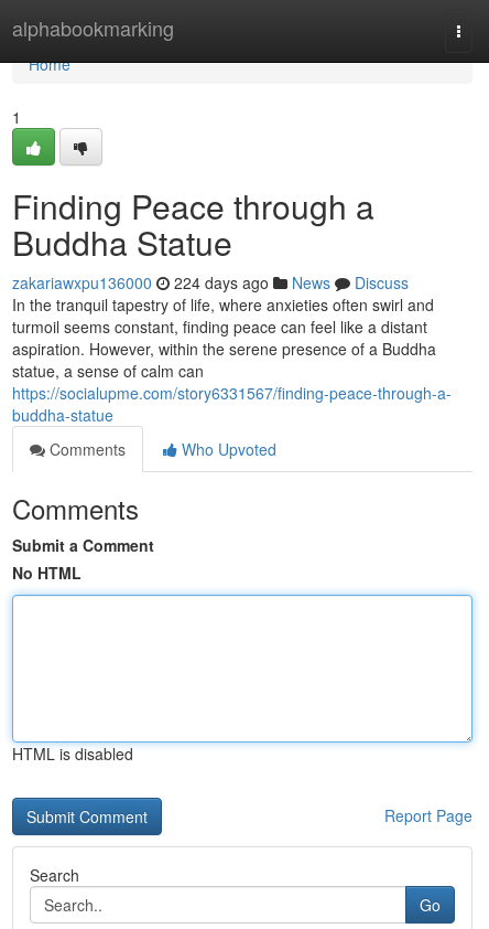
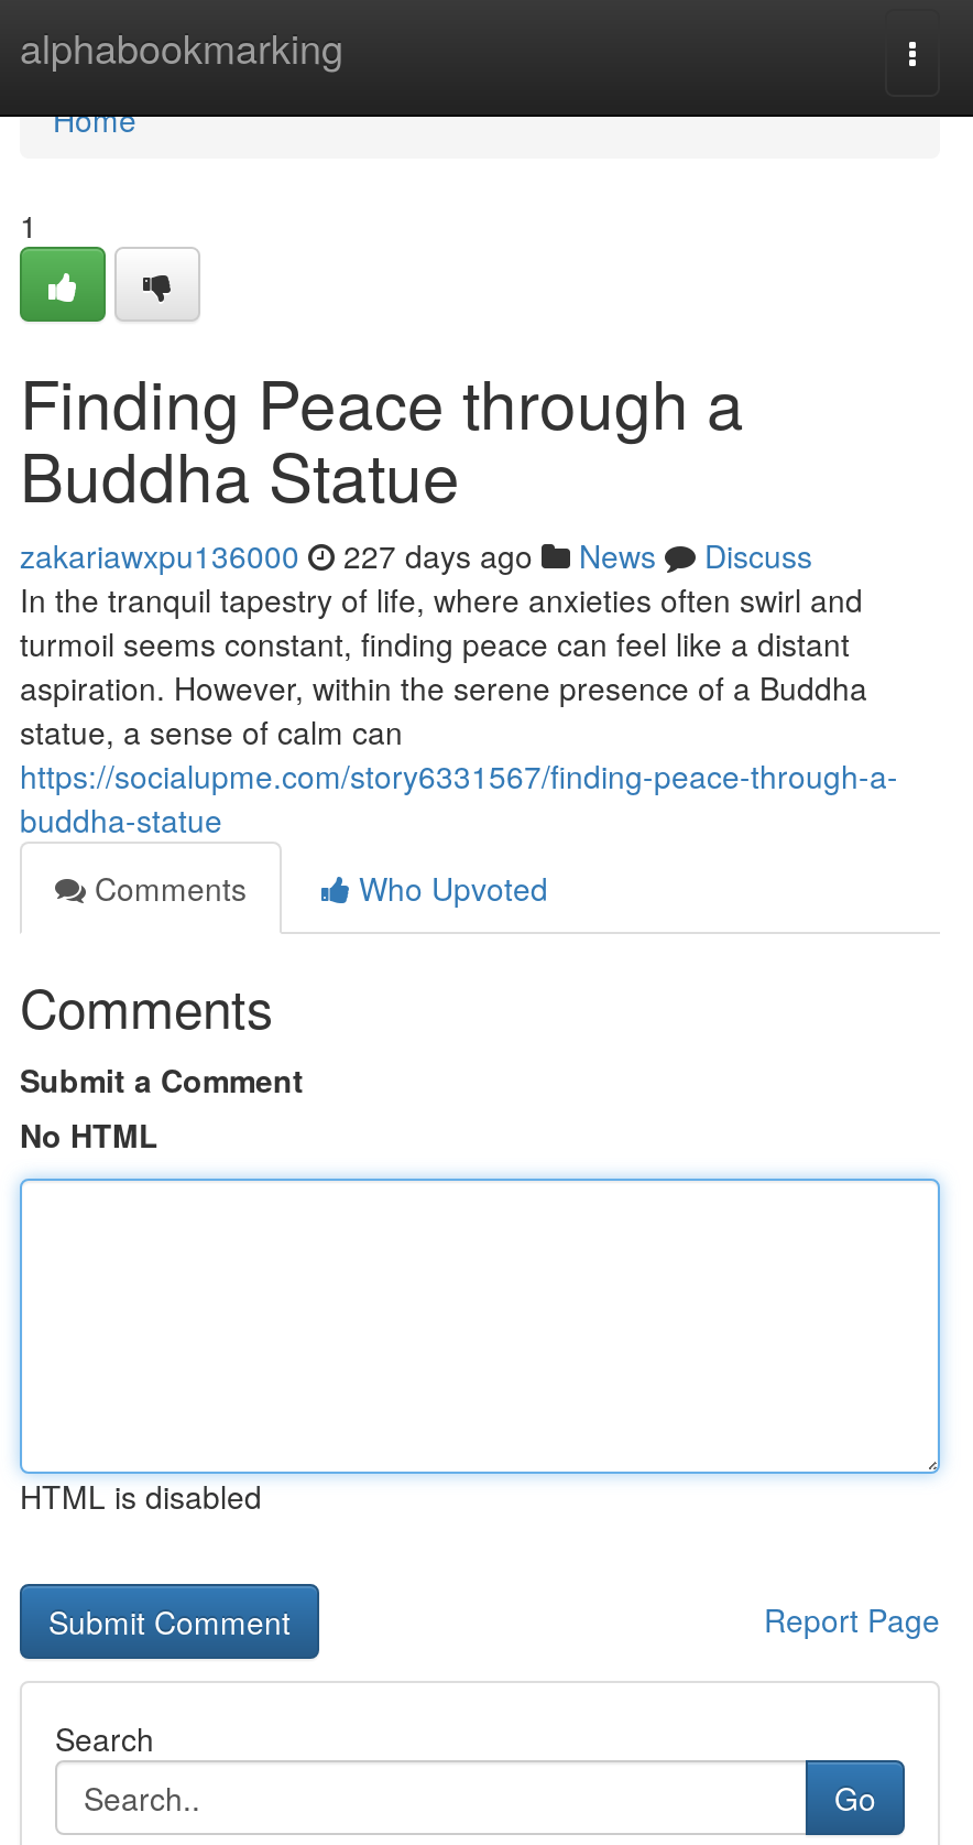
- zakariawxpu136000 224 days ago News Discuss
+ zakariawxpu136000 227 days ago News Discuss
